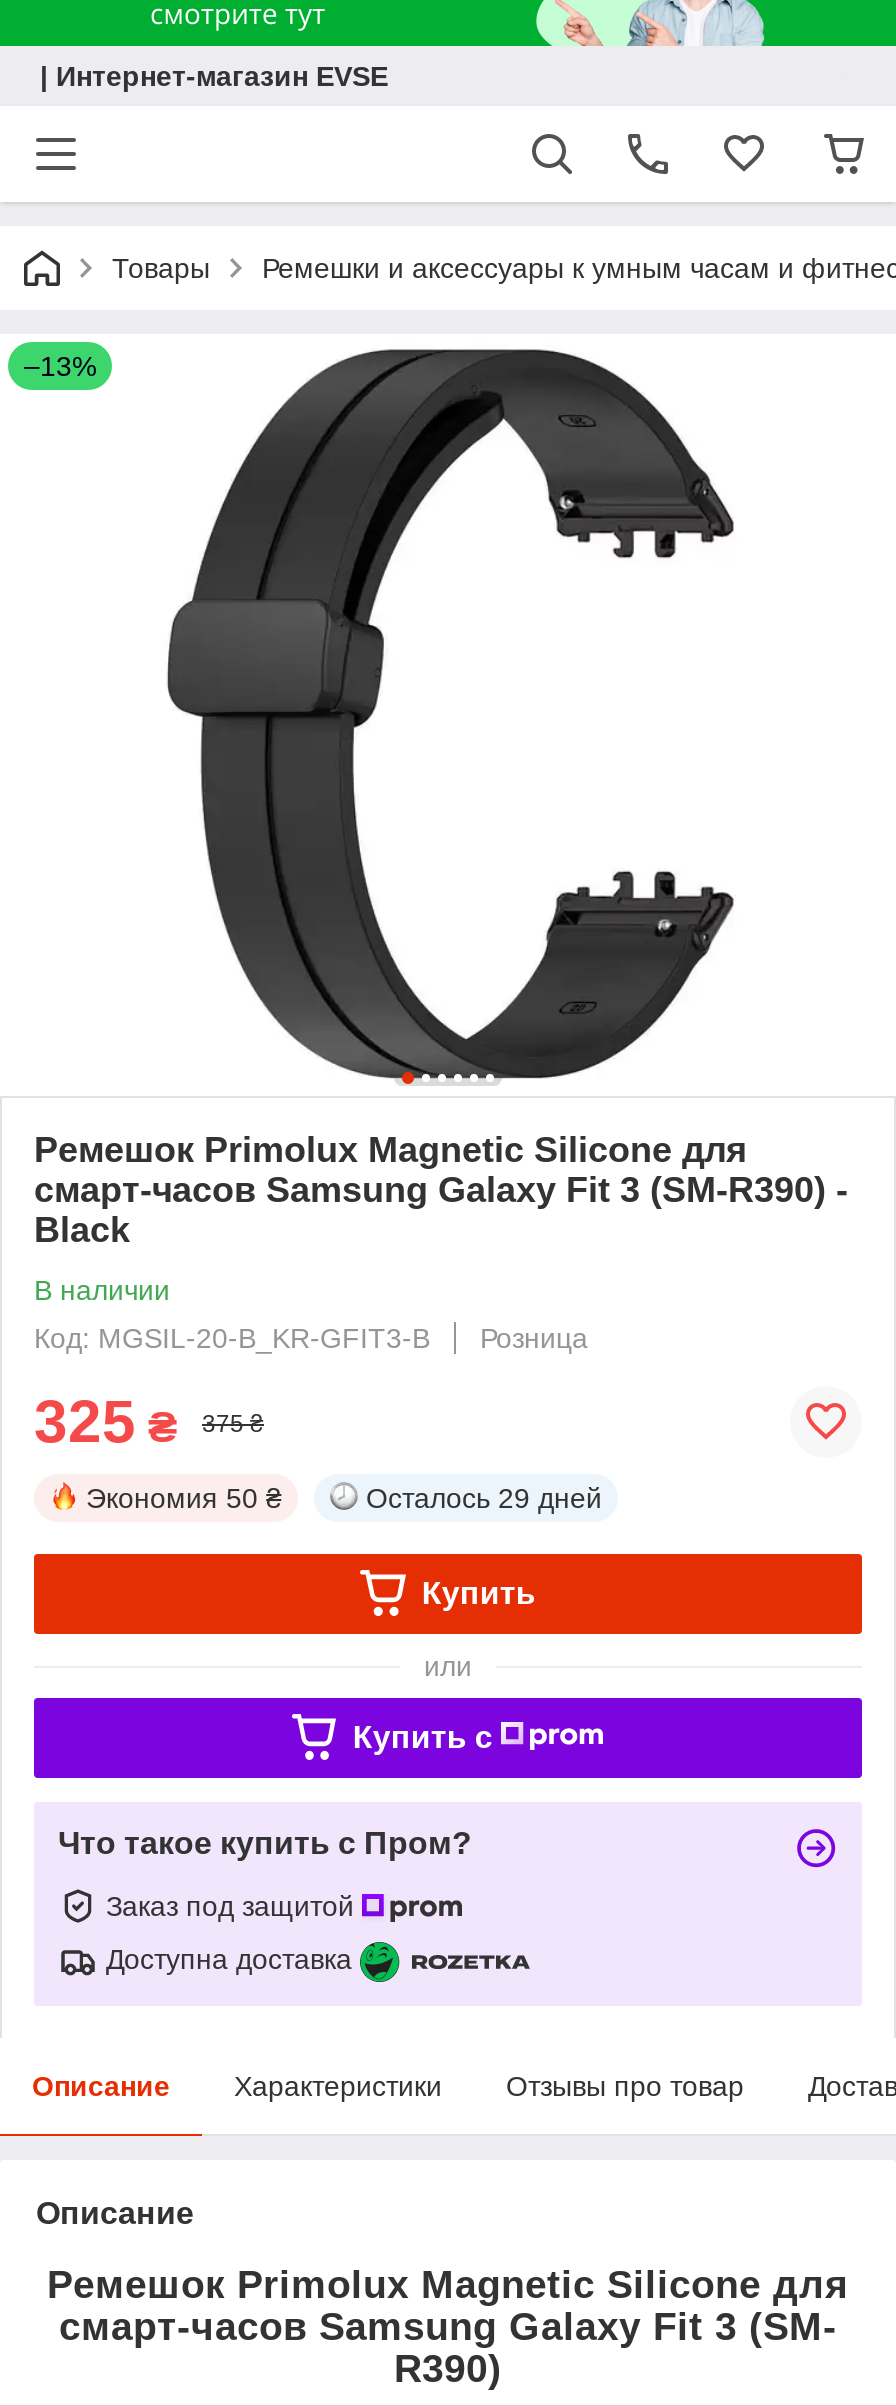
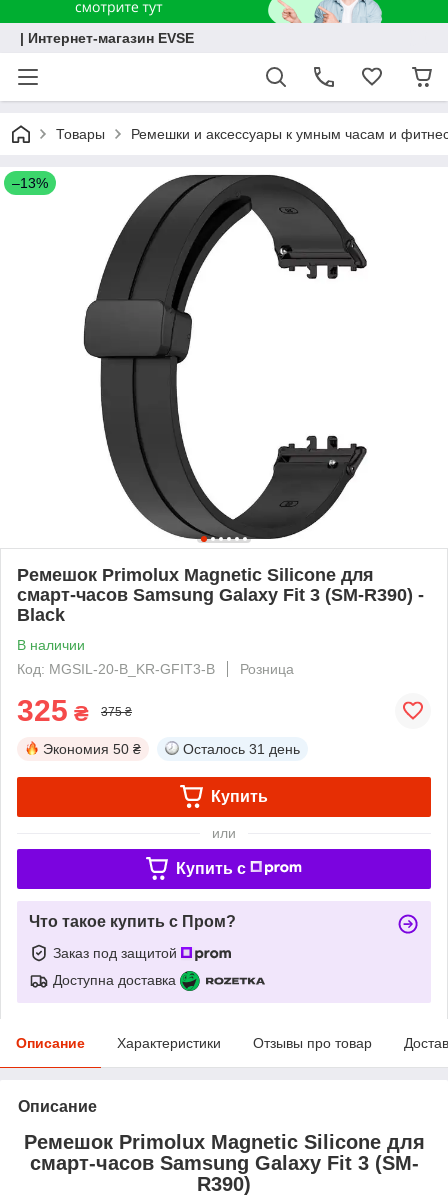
- Осталось 29 дней
+ Осталось 31 день
